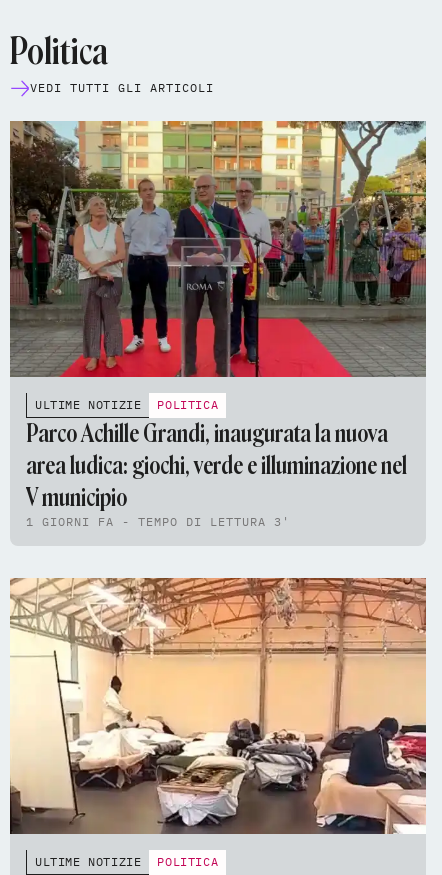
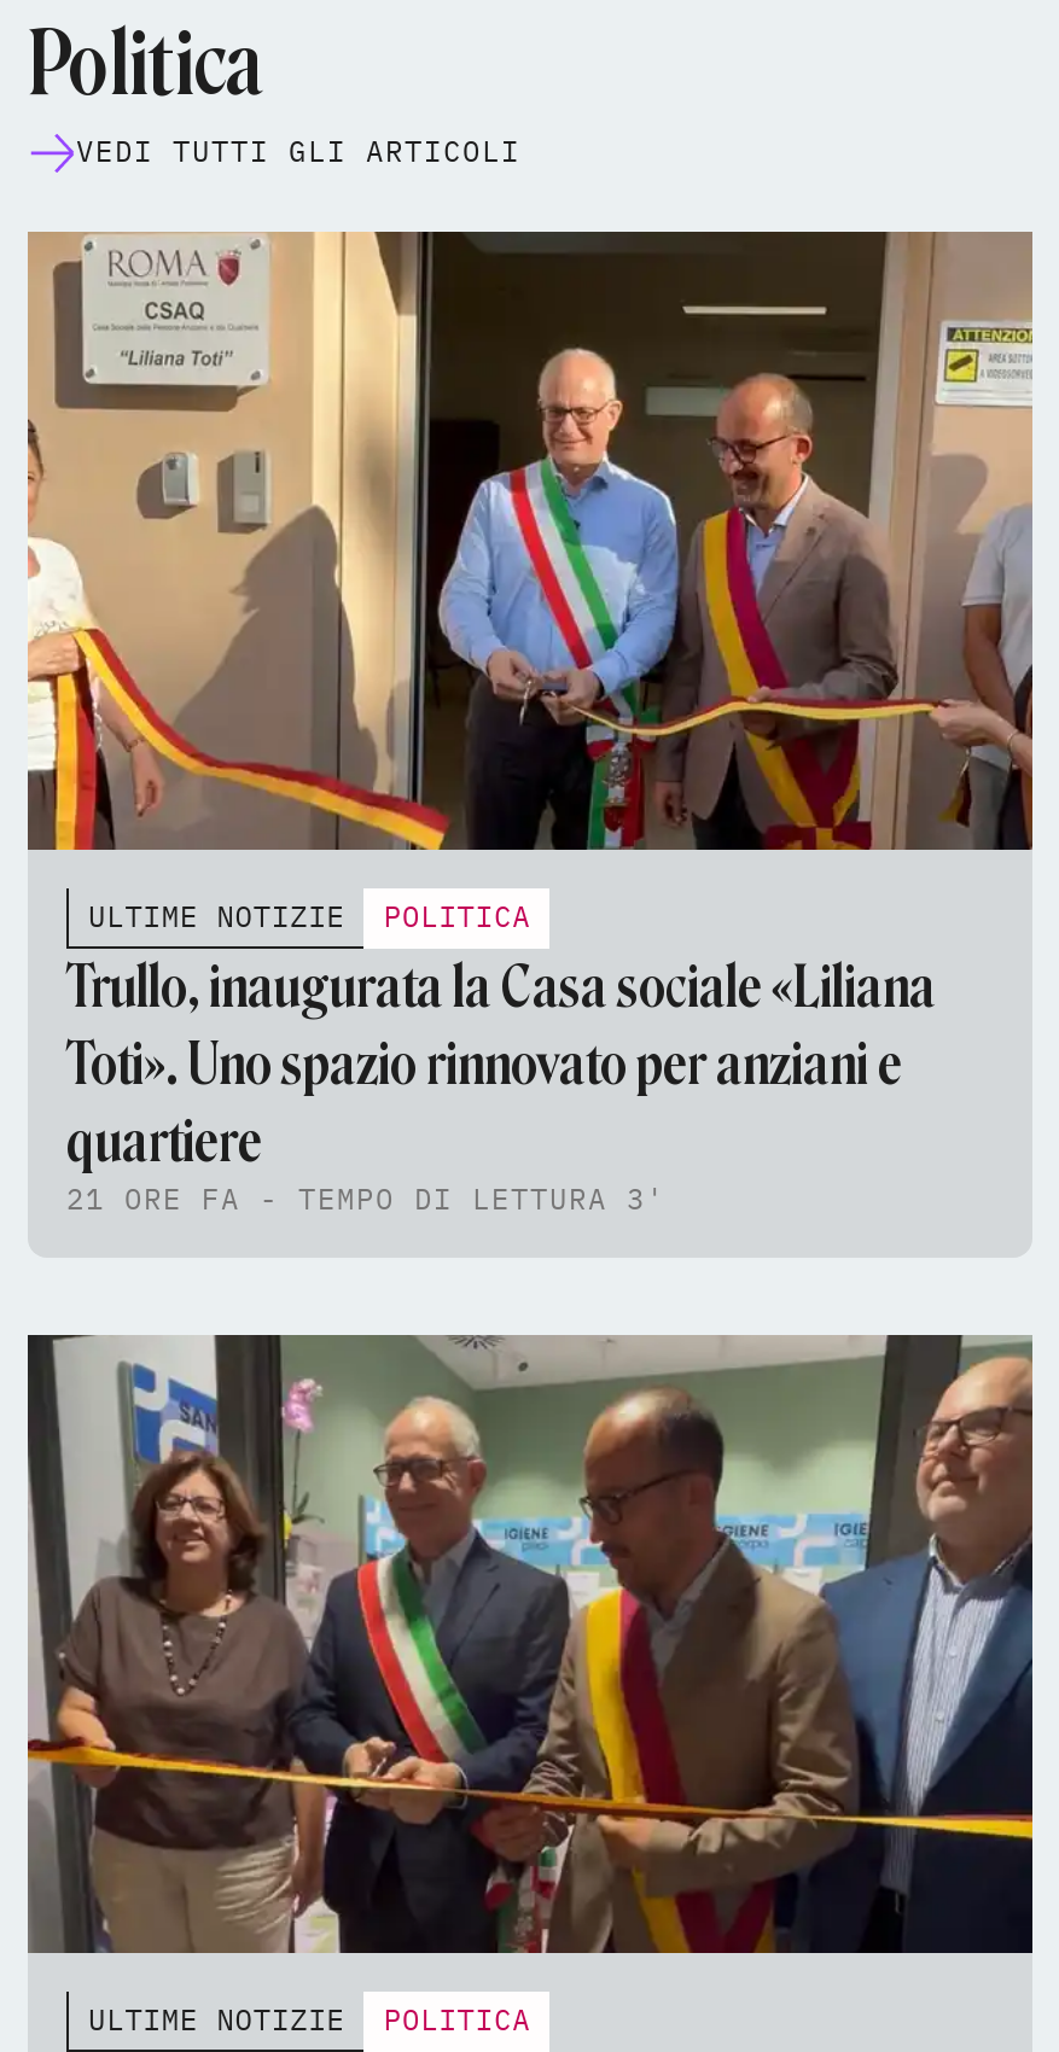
- [image]
+ [image]

- Parco Achille Grandi, inaugurata la nuova
- area ludica: giochi, verde e illuminazione nel
- V municipio
- 1 GIORNI FA - TEMPO DI LETTURA 3'
+ Trullo, inaugurata la Casa sociale «Liliana
+ Toti». Uno spazio rinnovato per anziani e
+ quartiere
+ 21 ORE FA - TEMPO DI LETTURA 3'

- [image]
+ [image]
